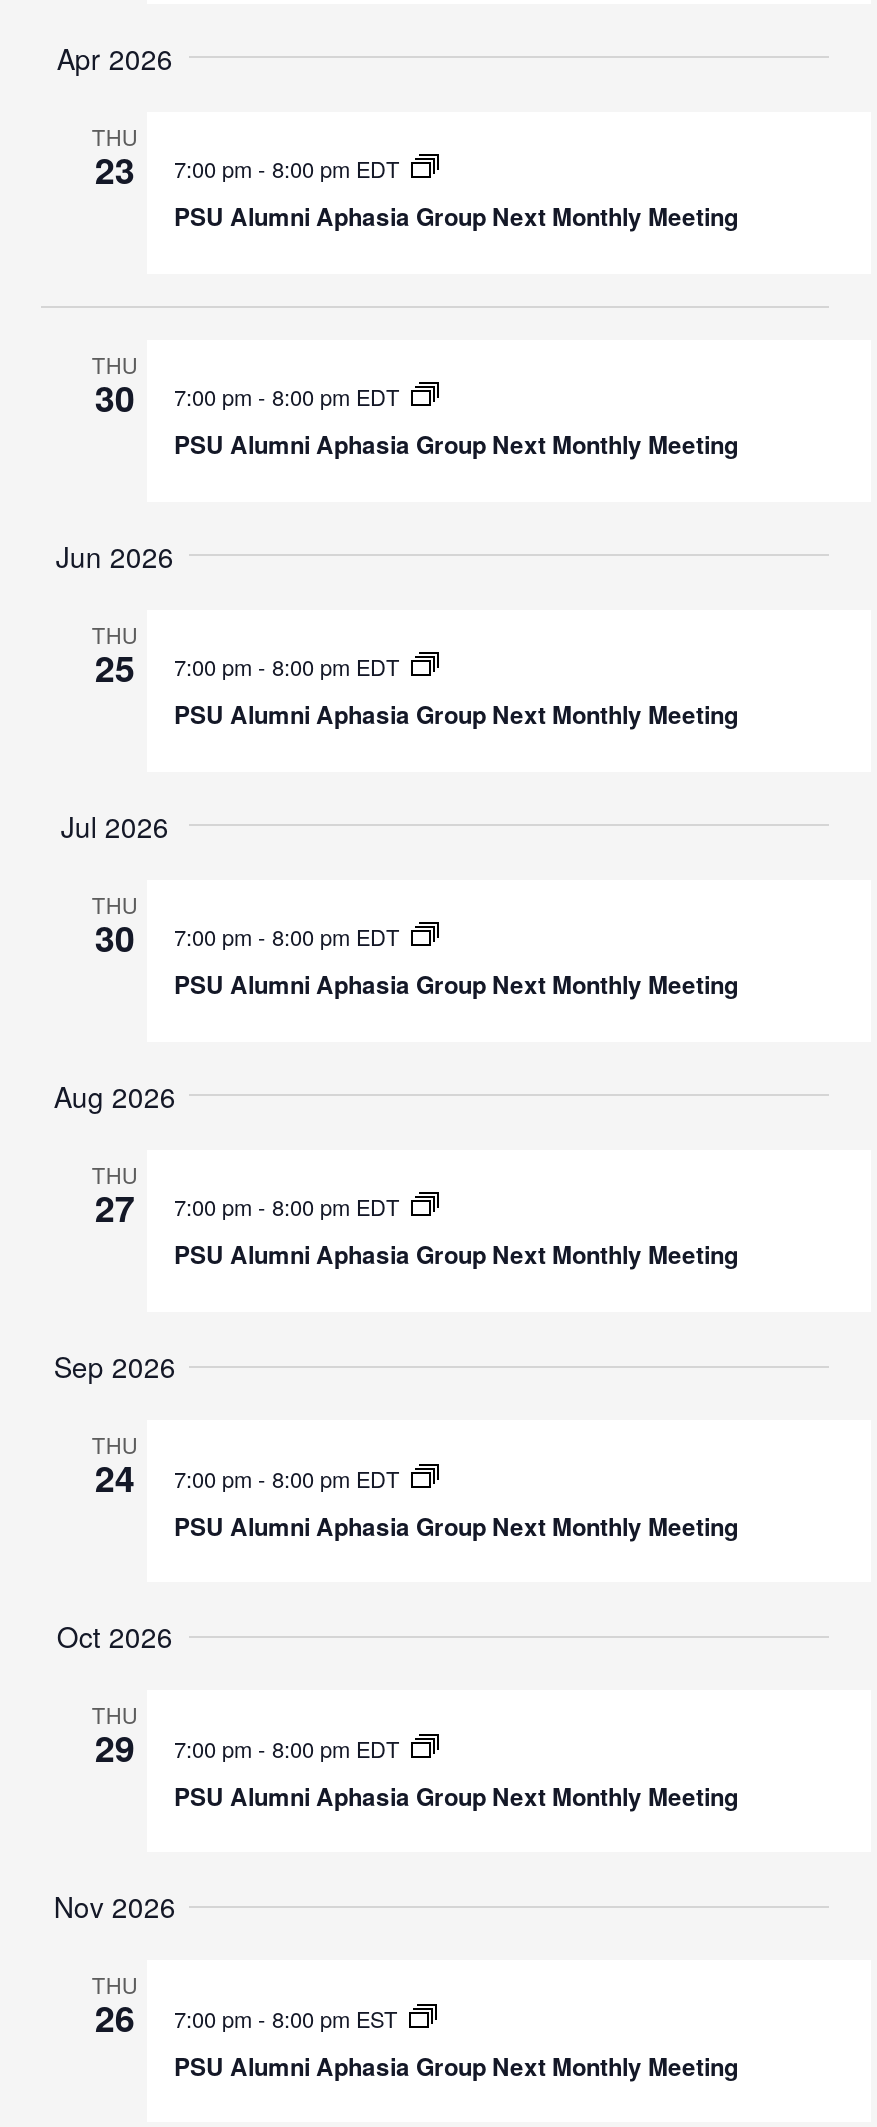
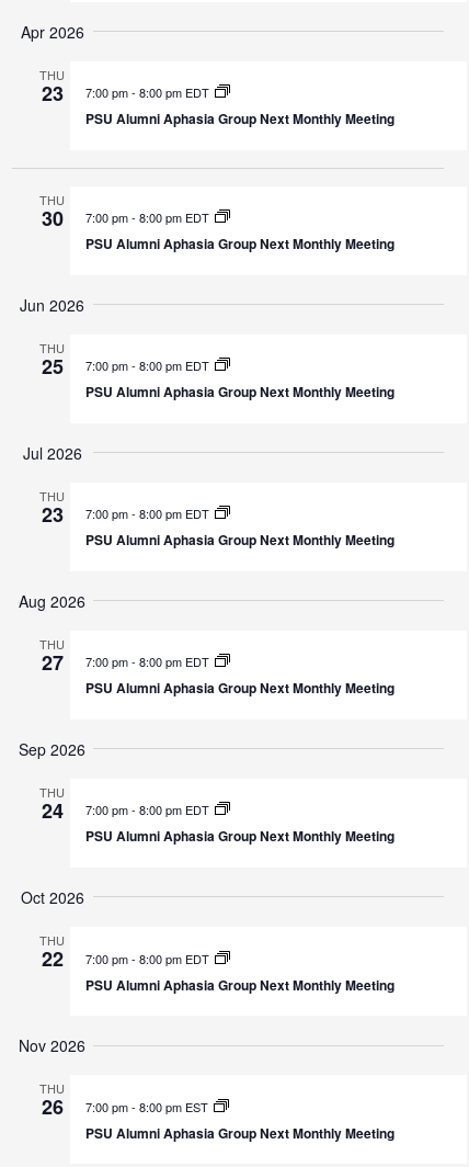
- 30 7:00 pm - 8:00 pm EDT
+ 23 7:00 pm - 8:00 pm EDT

- 29 7:00 pm - 8:00 pm EDT
+ 22 7:00 pm - 8:00 pm EDT
